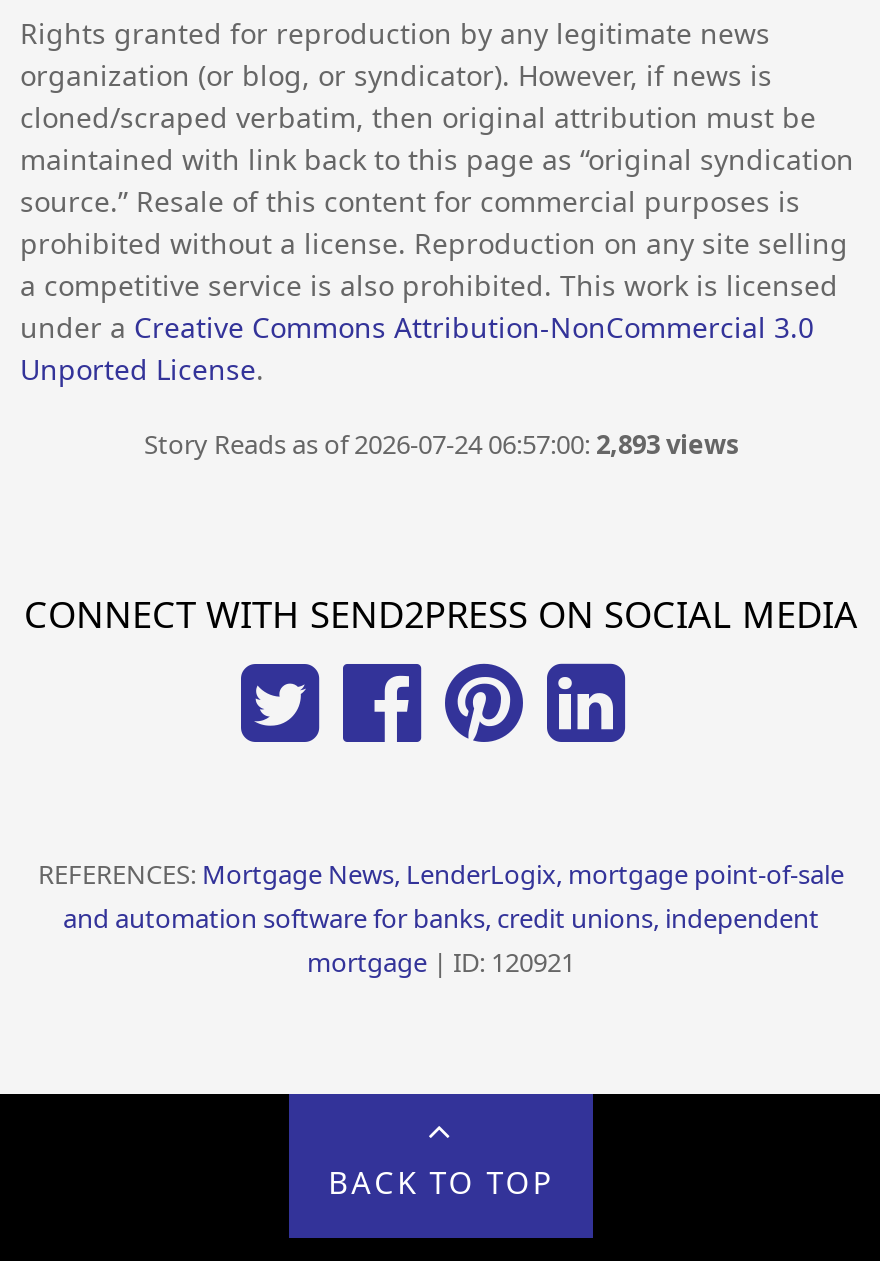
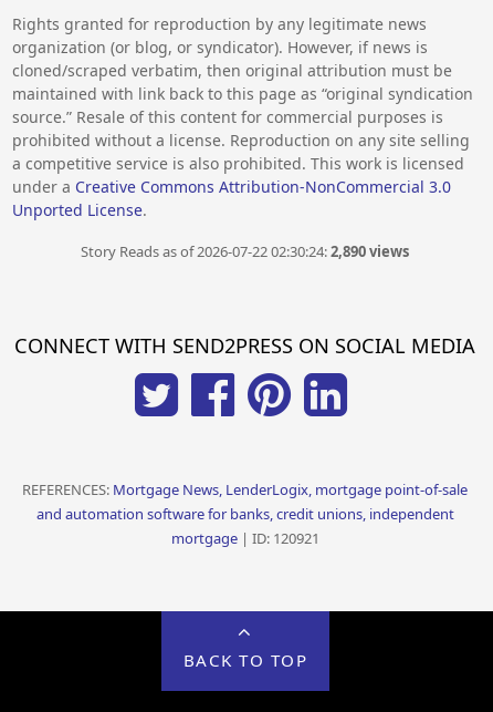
- Story Reads as of 2026-07-24 06:57:00: 2,893 views
+ Story Reads as of 2026-07-22 02:30:24: 2,890 views
